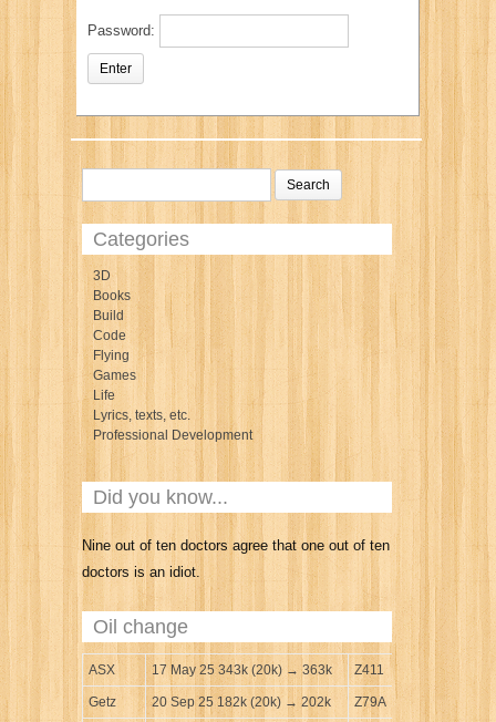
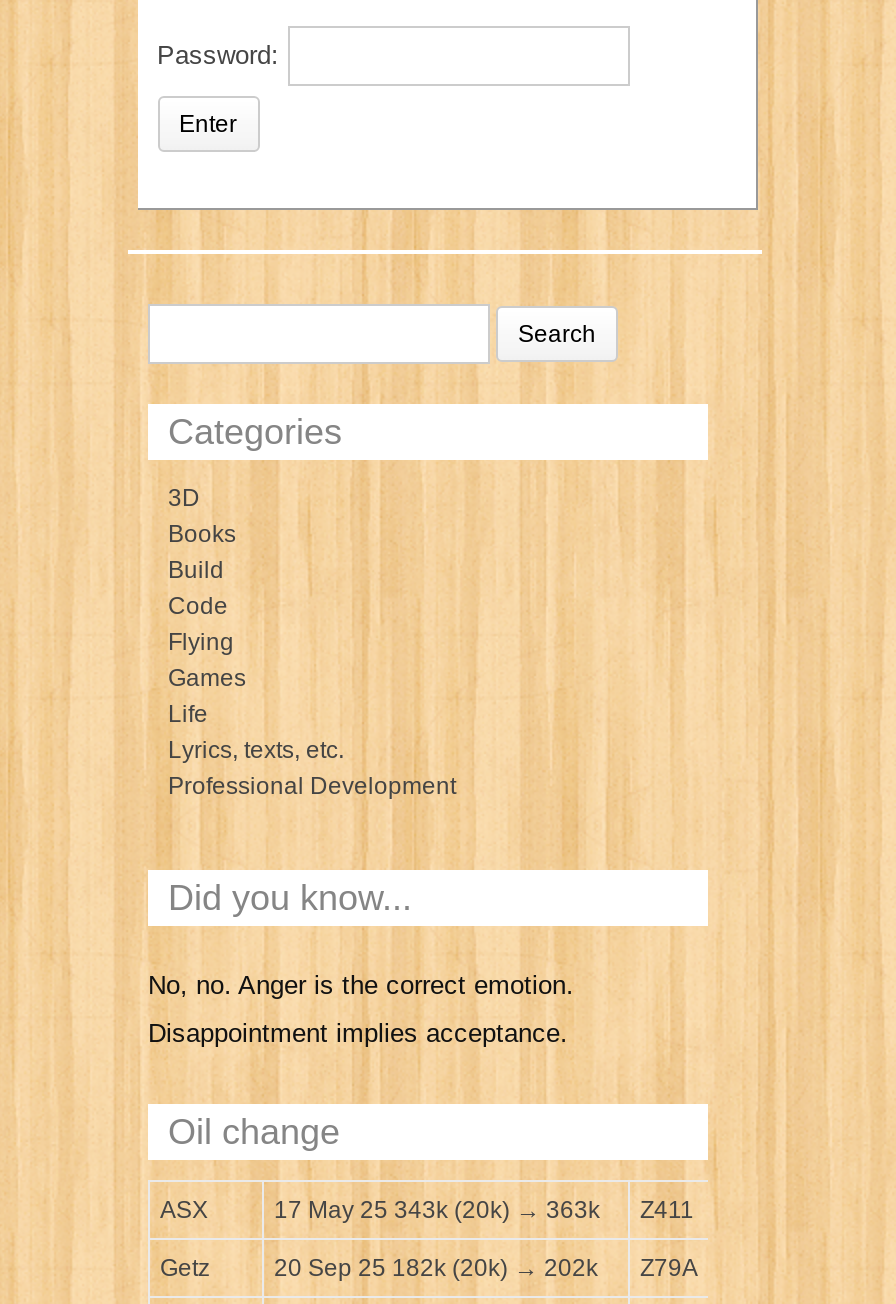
- Nine out of ten doctors agree that one out of ten
+ No, no. Anger is the correct emotion.

- doctors is an idiot.
+ Disappointment implies acceptance.
